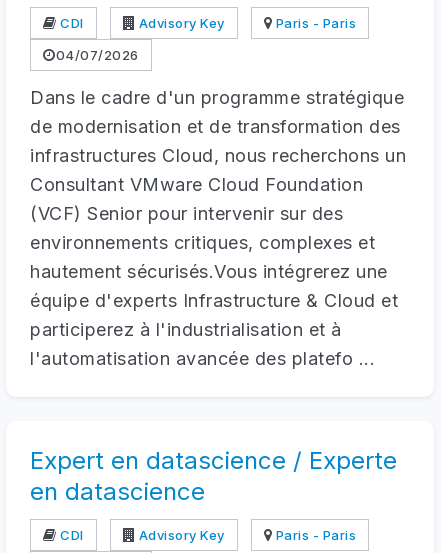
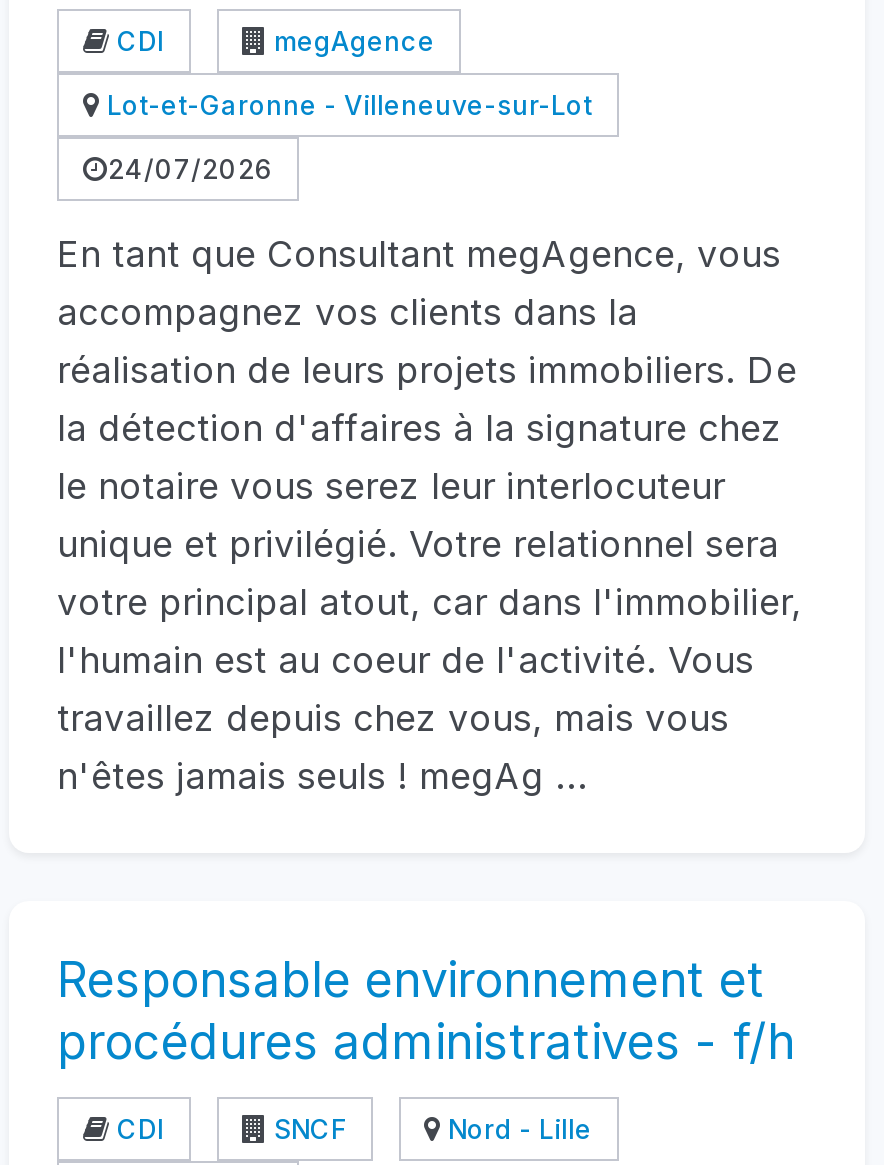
- Advisory Key
- Paris - Paris
- 04/07/2026
- Dans le cadre d'un programme stratégique
- de modernisation et de transformation des
- infrastructures Cloud, nous recherchons un
- Consultant VMware Cloud Foundation
- (VCF) Senior pour intervenir sur des
- environnements critiques, complexes et
- hautement sécurisés.Vous intégrerez une
- équipe d'experts Infrastructure & Cloud et
- participerez à l'industrialisation et à
- l'automatisation avancée des platefo ...
+ megAgence
+ Lot-et-Garonne - Villeneuve-sur-Lot
+ 24/07/2026
+ En tant que Consultant megAgence, vous
+ accompagnez vos clients dans la
+ réalisation de leurs projets immobiliers. De
+ la détection d'affaires à la signature chez
+ le notaire vous serez leur interlocuteur
+ unique et privilégié. Votre relationnel sera
+ votre principal atout, car dans l'immobilier,
+ l'humain est au coeur de l'activité. Vous
+ travaillez depuis chez vous, mais vous
+ n'êtes jamais seuls ! megAg ...

- Expert en datascience / Experte
- en datascience
+ Responsable environnement et
+ procédures administratives - f/h

- Advisory Key
- Paris - Paris
+ SNCF
+ Nord - Lille
